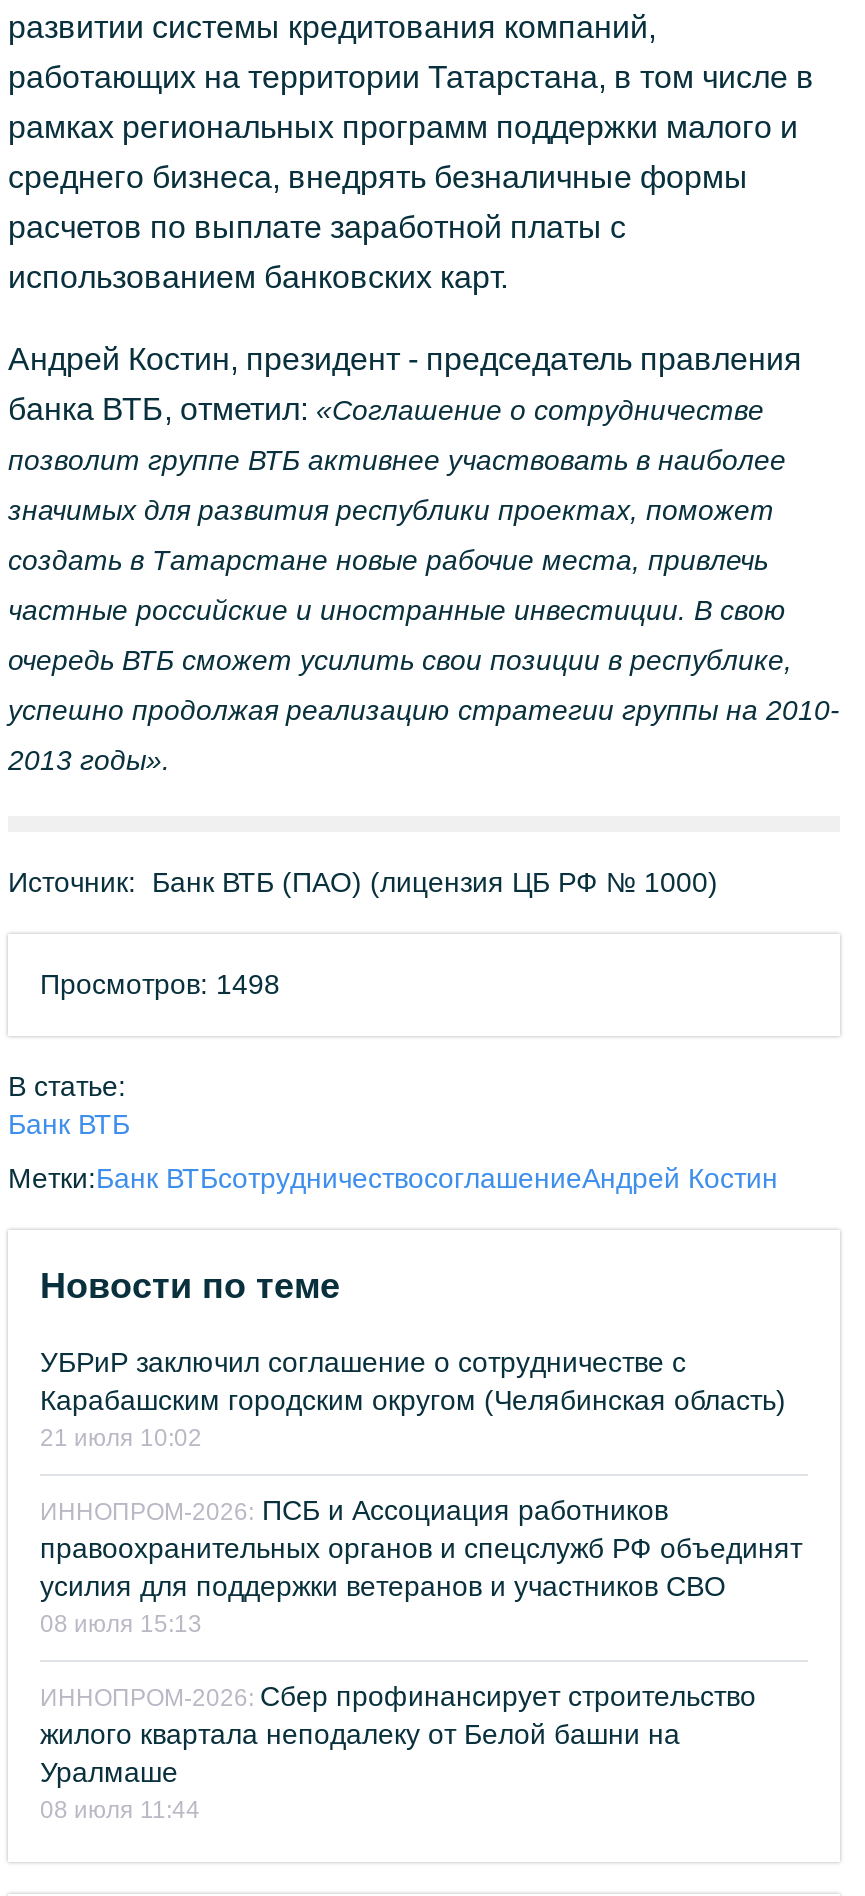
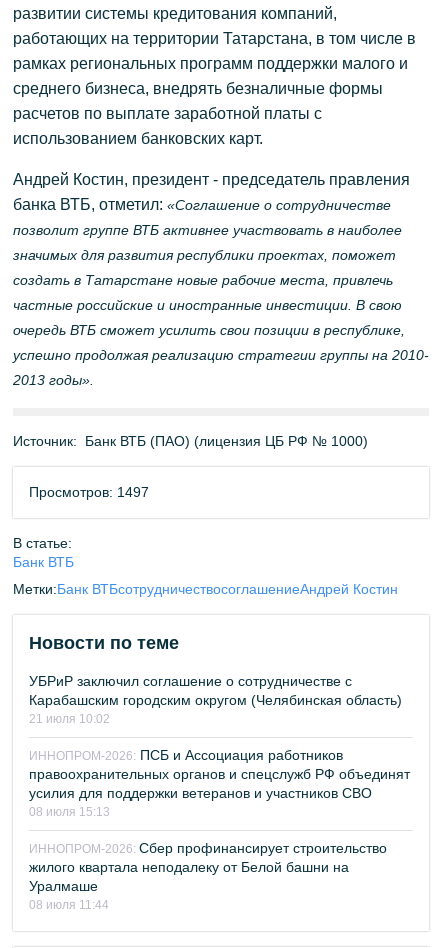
- Просмотров: 1498
+ Просмотров: 1497
